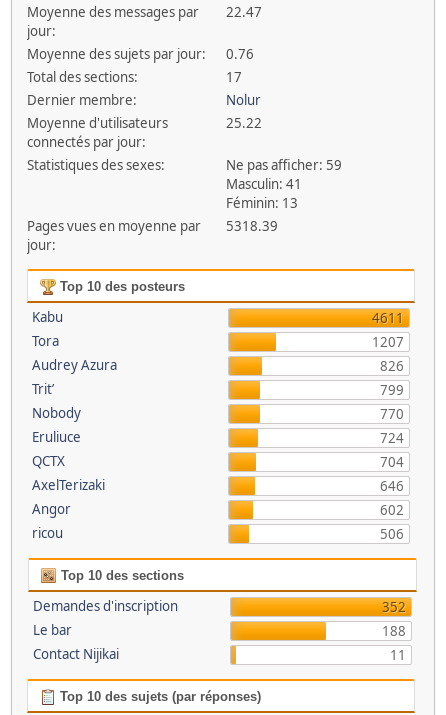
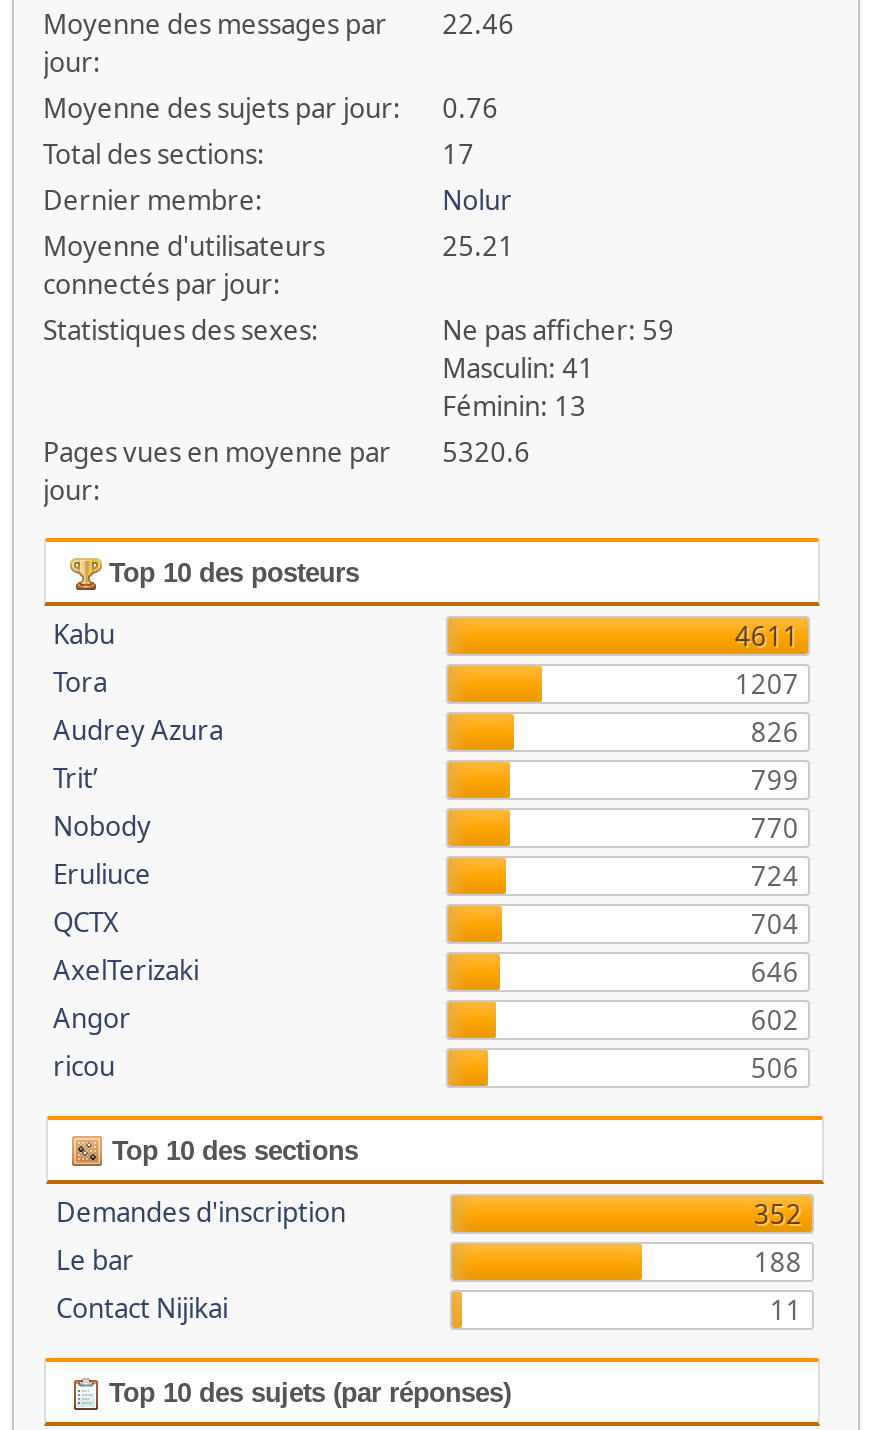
- Moyenne des messages par 22.47
+ Moyenne des messages par 22.46

- 25.22
+ 25.21

- Pages vues en moyenne par 5318.39
+ Pages vues en moyenne par 5320.6
